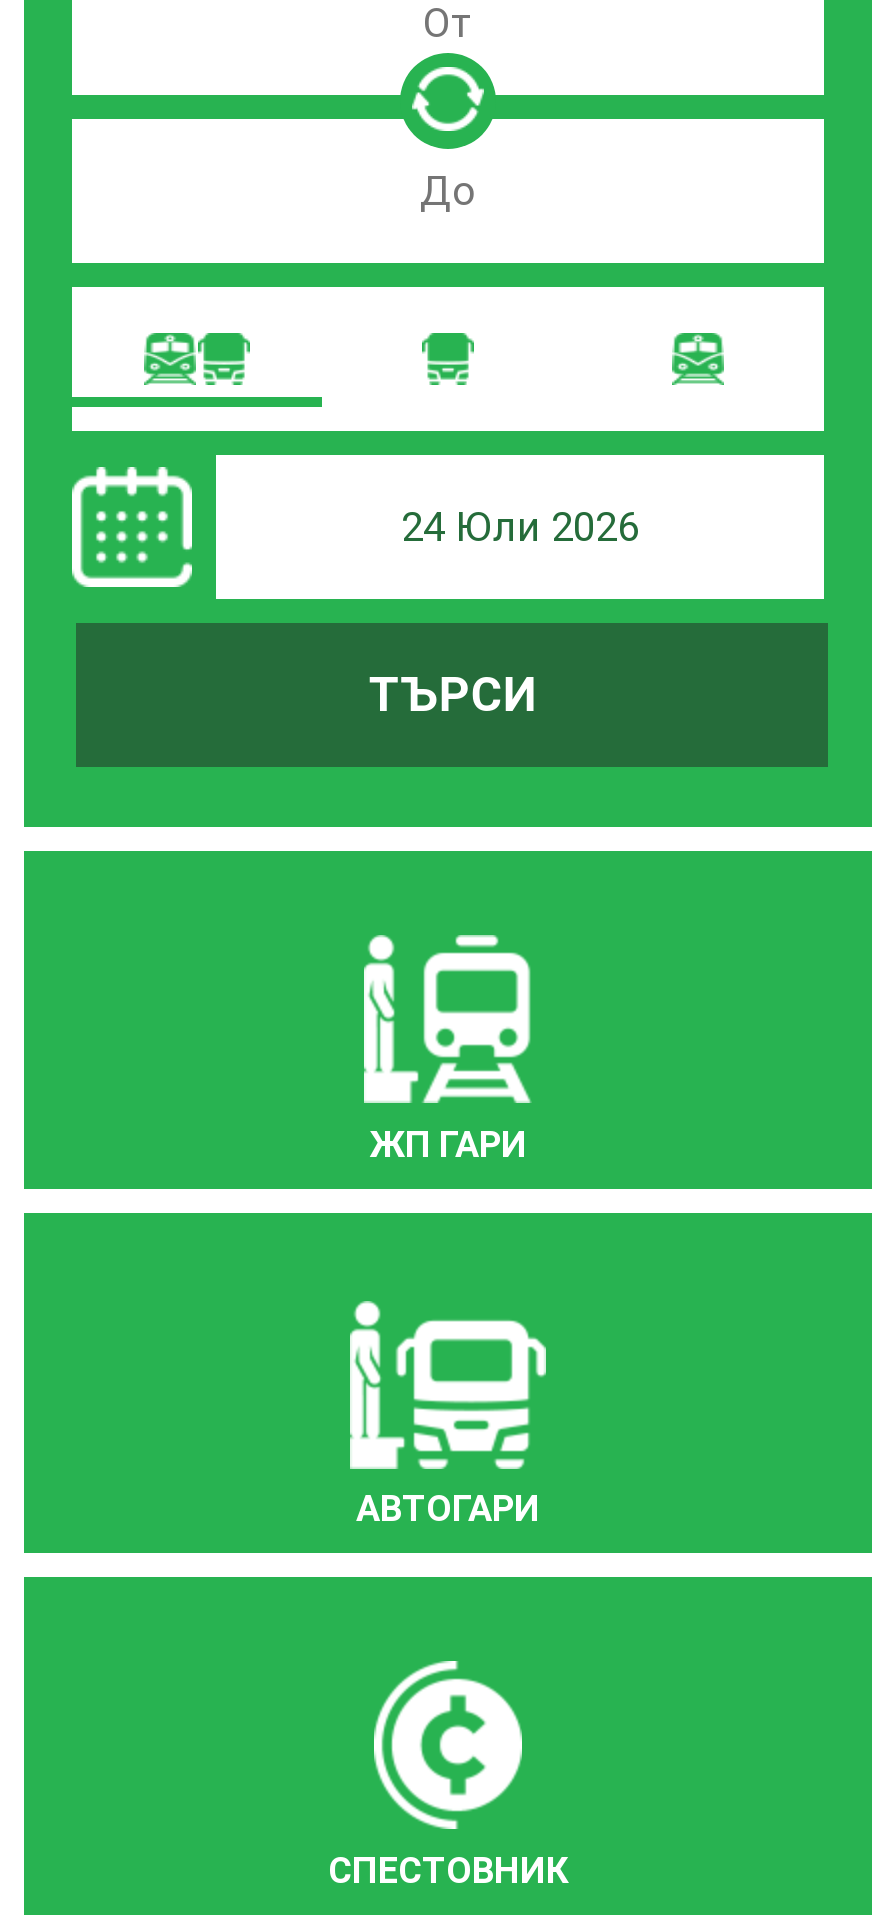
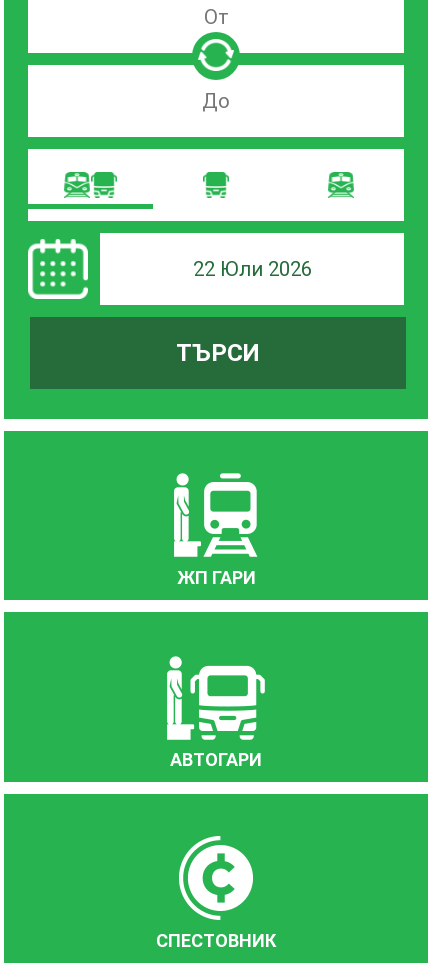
- 24 Юли 2026
+ 22 Юли 2026
